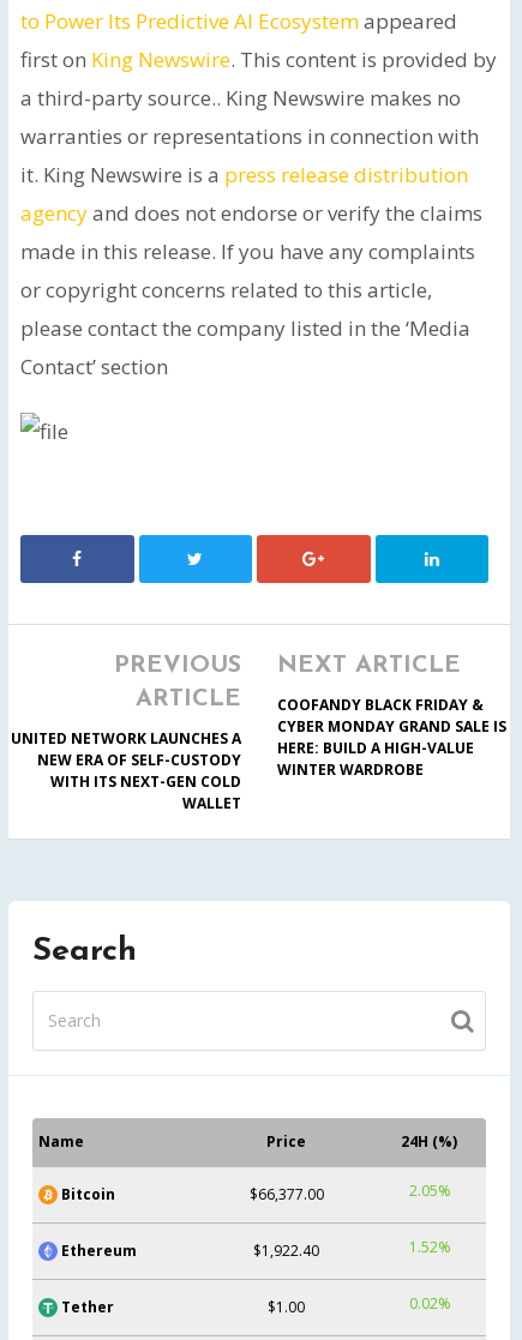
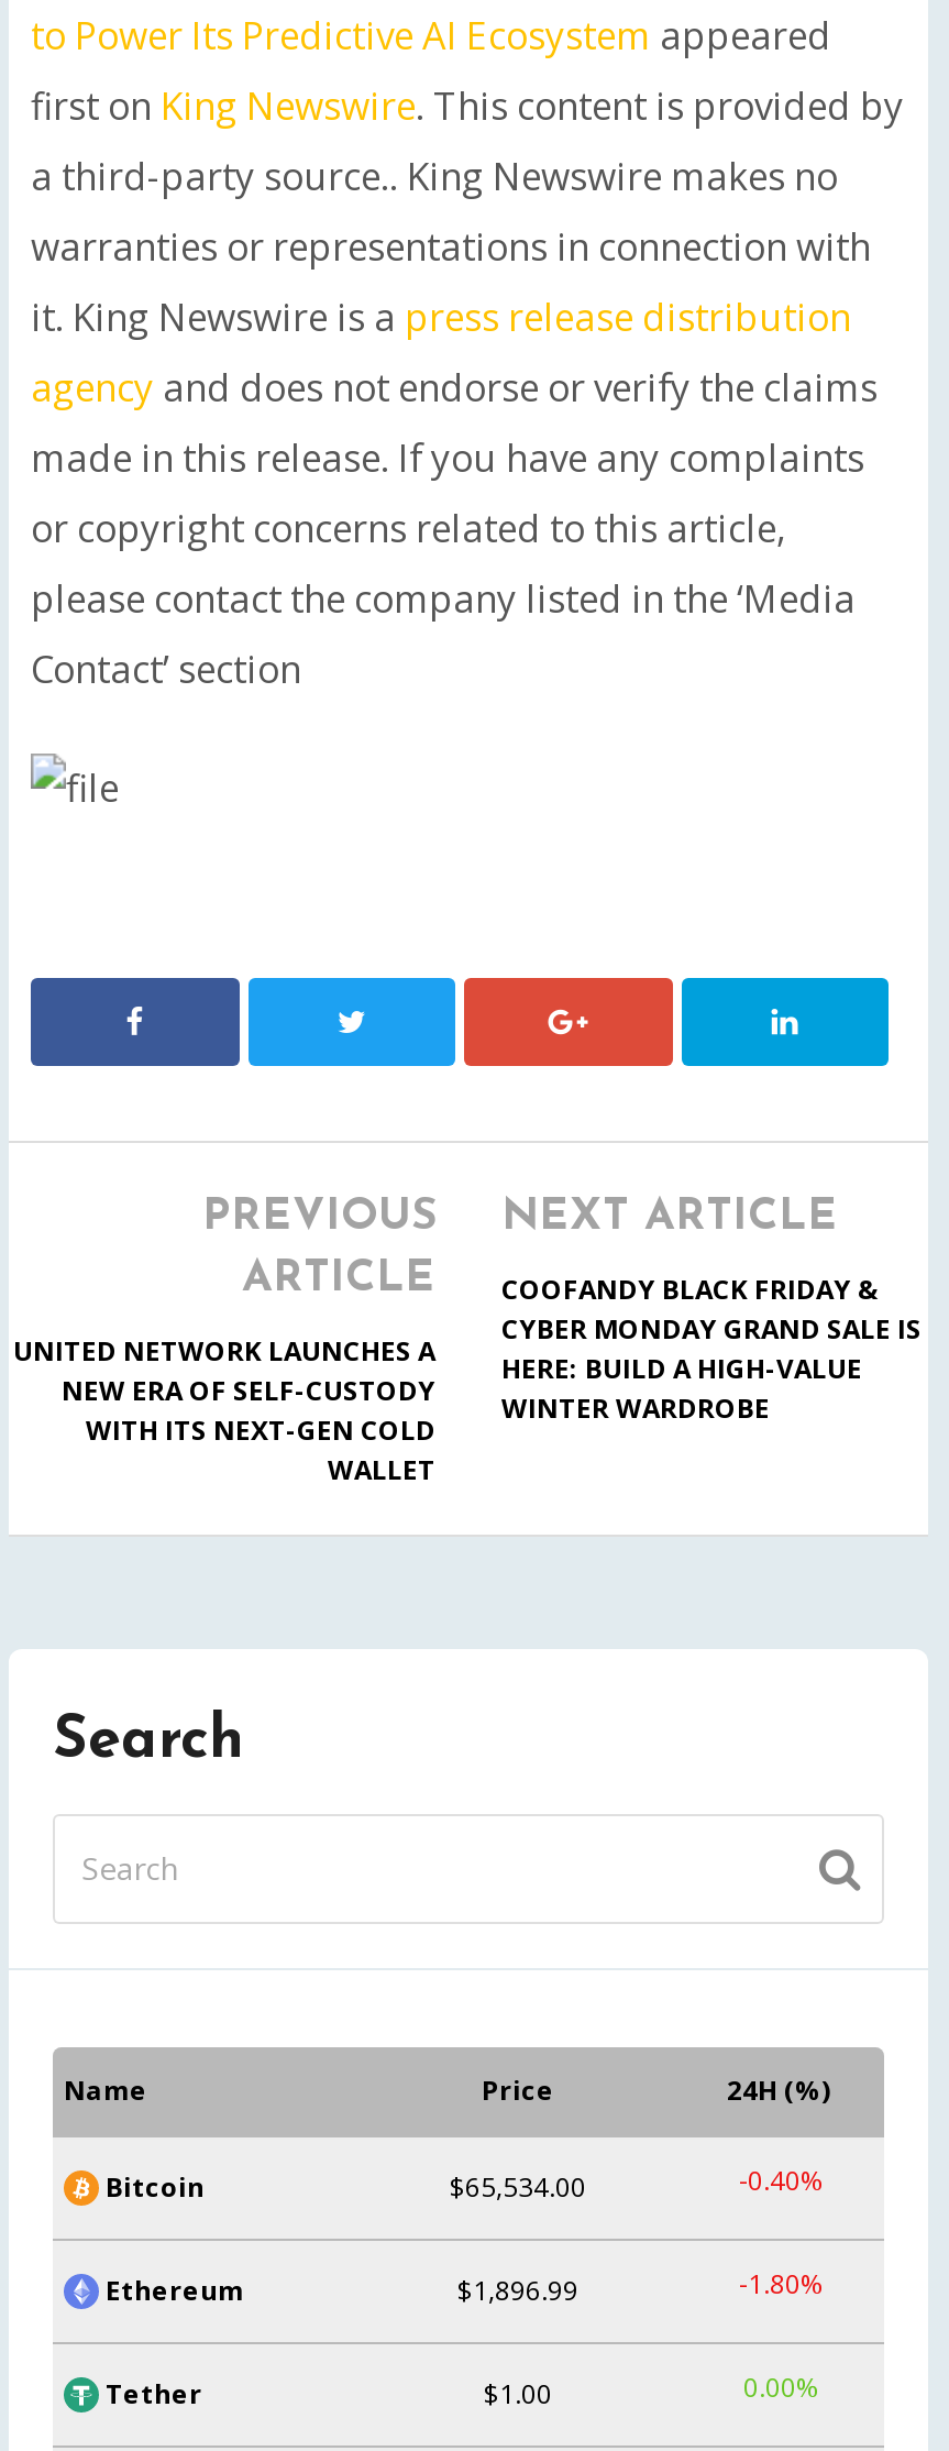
- $66,377.00
+ $65,534.00

- 2.05%
+ -0.40%

- $1,922.40
+ $1,896.99

- 1.52%
+ -1.80%

- 0.02%
+ 0.00%
